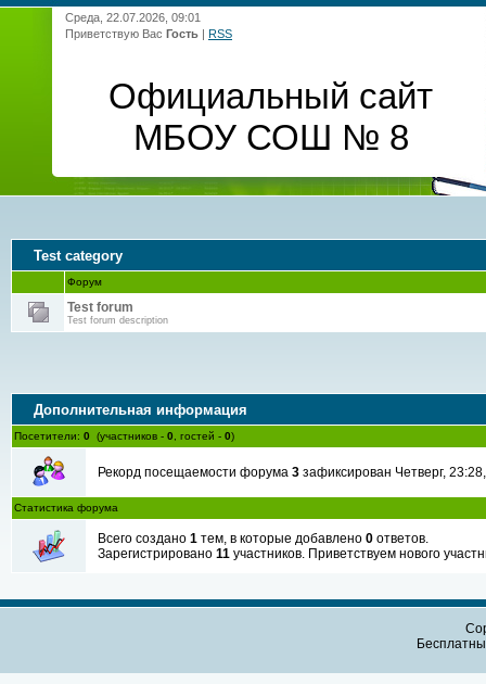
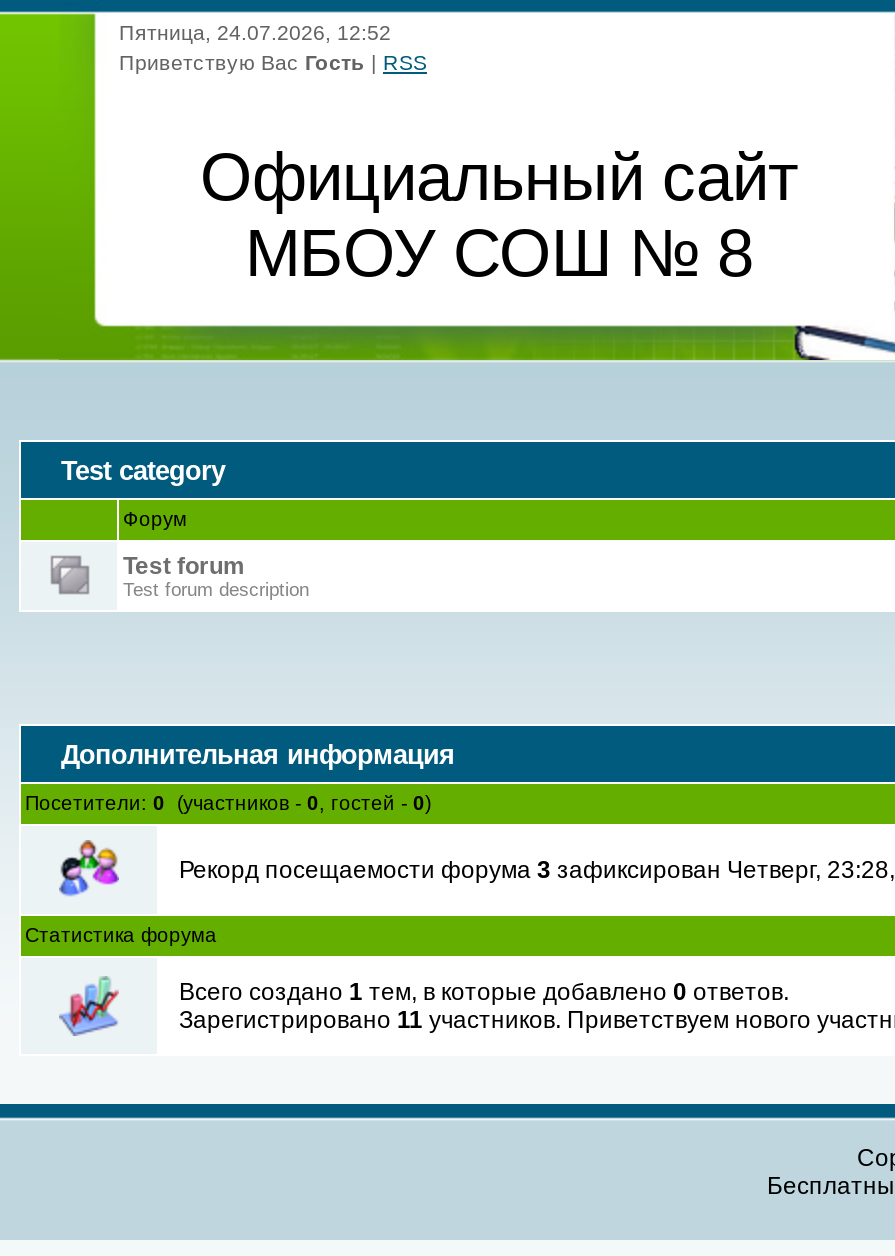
- Среда, 22.07.2026, 09:01
+ Пятница, 24.07.2026, 12:52
